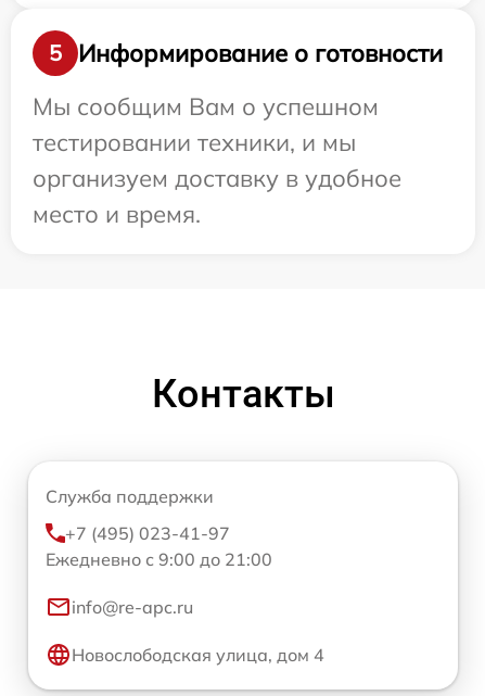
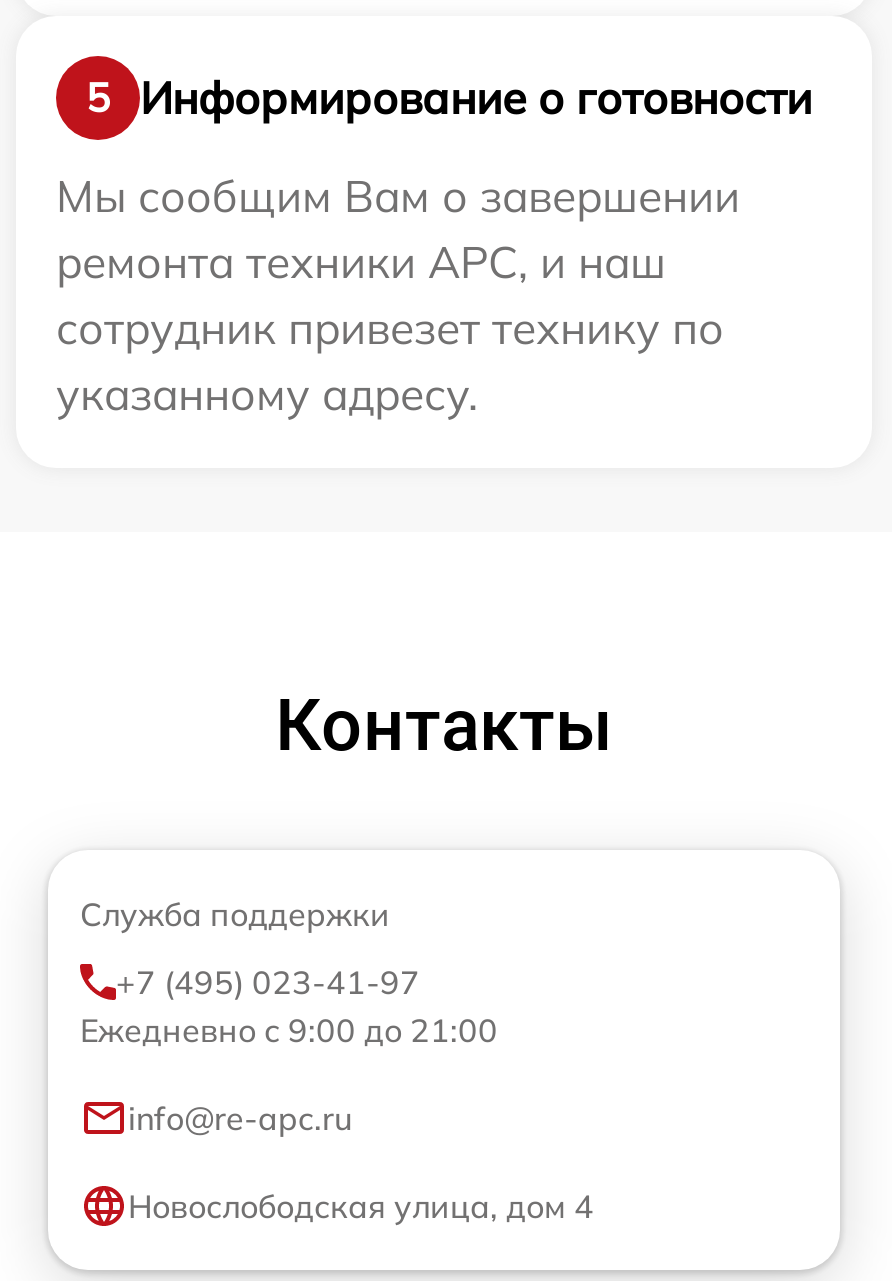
- Мы сообщим Вам о успешном
- тестировании техники, и мы
- организуем доставку в удобное
- место и время.
+ Мы сообщим Вам о завершении
+ ремонта техники APC, и наш
+ сотрудник привезет технику по
+ указанному адресу.
